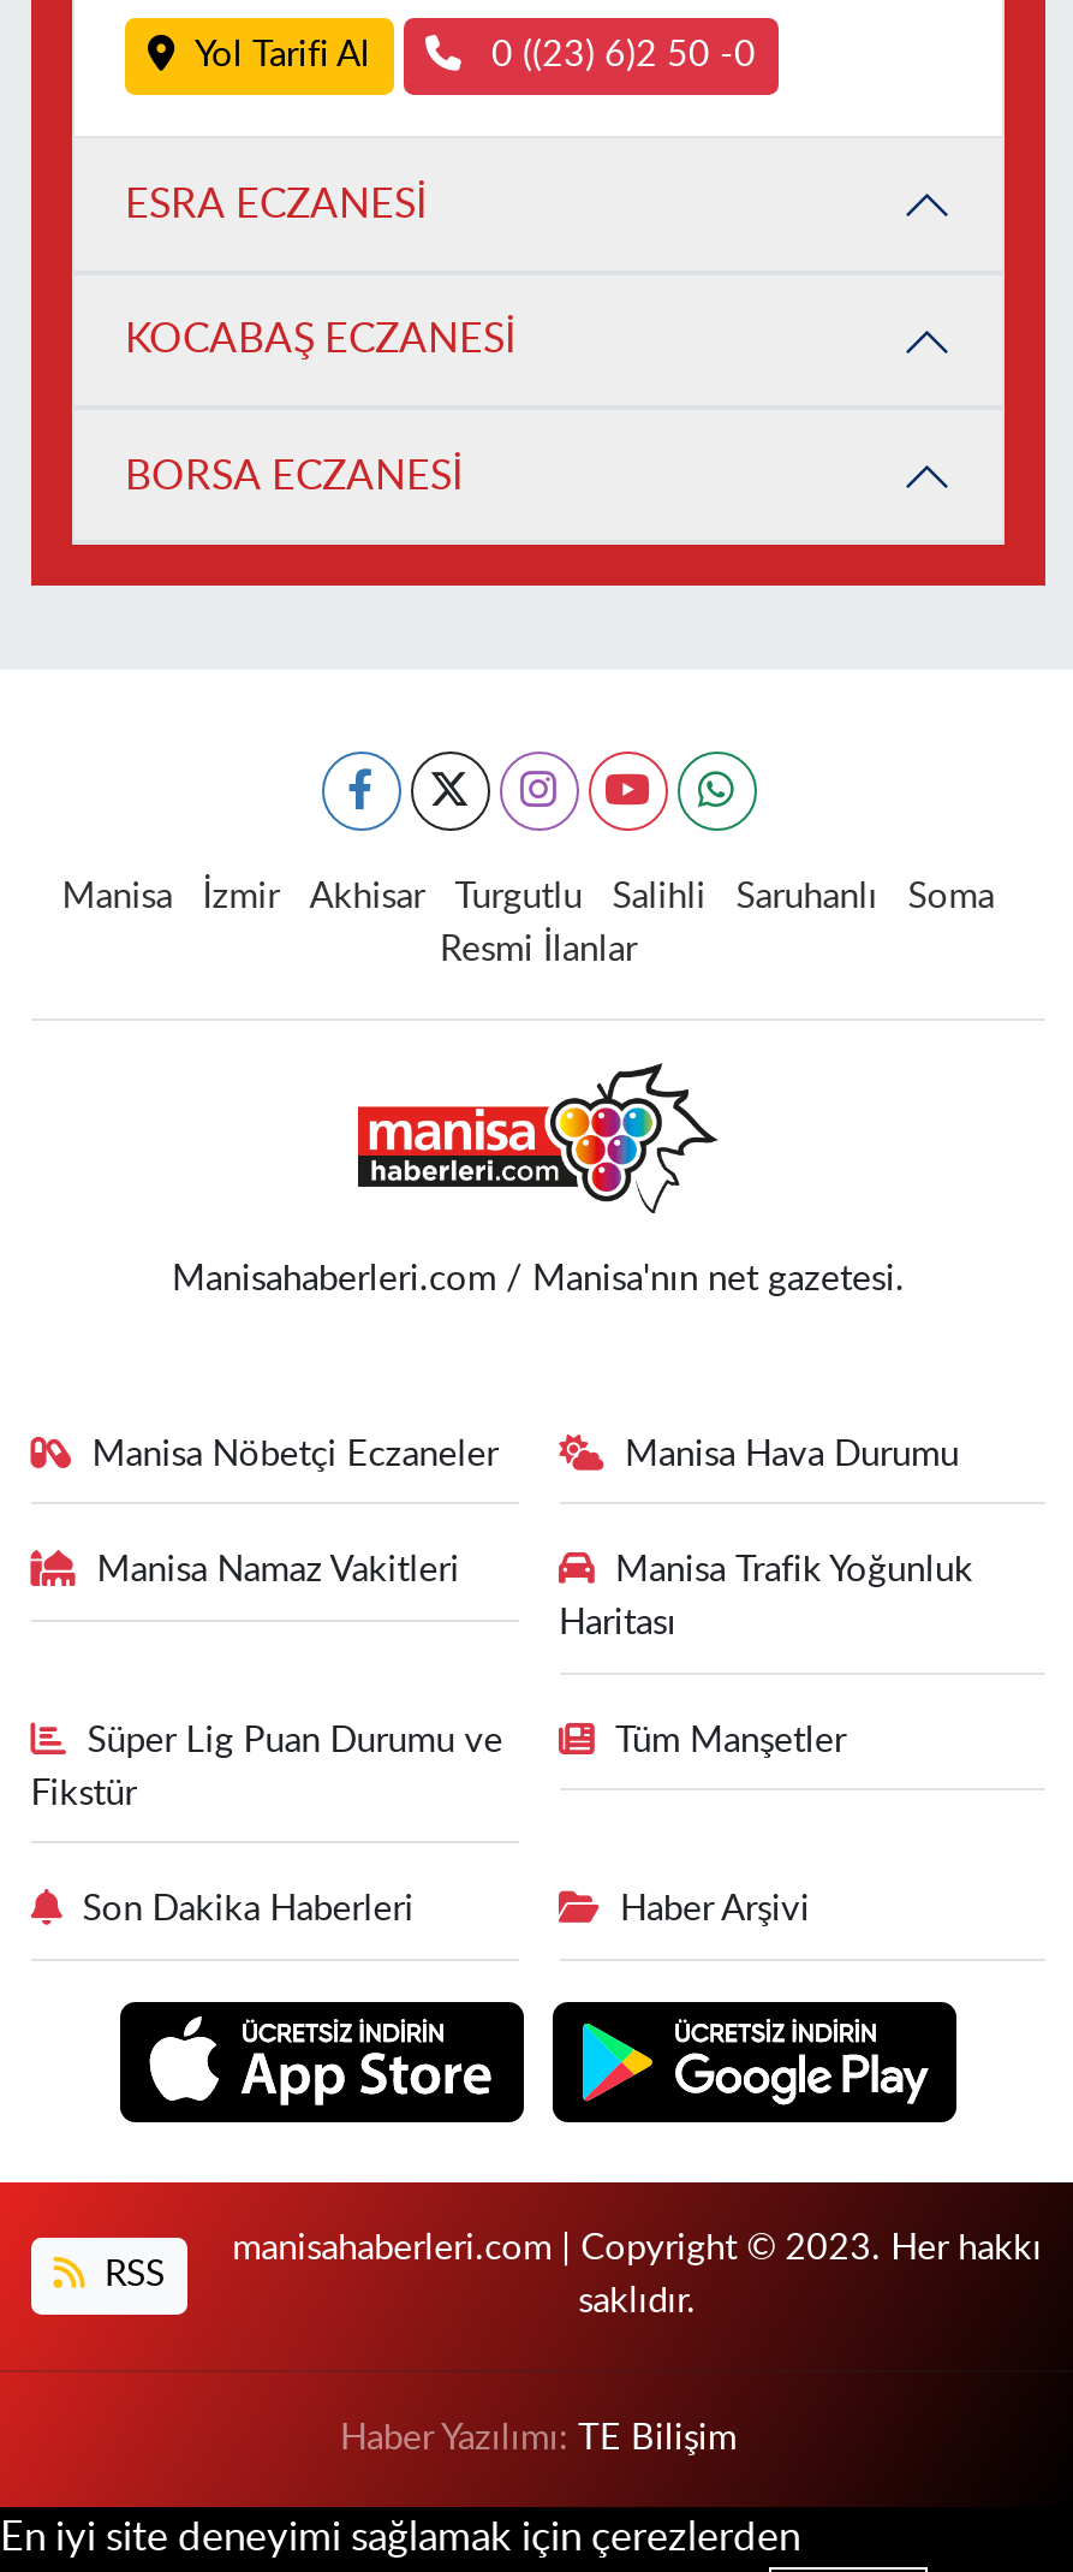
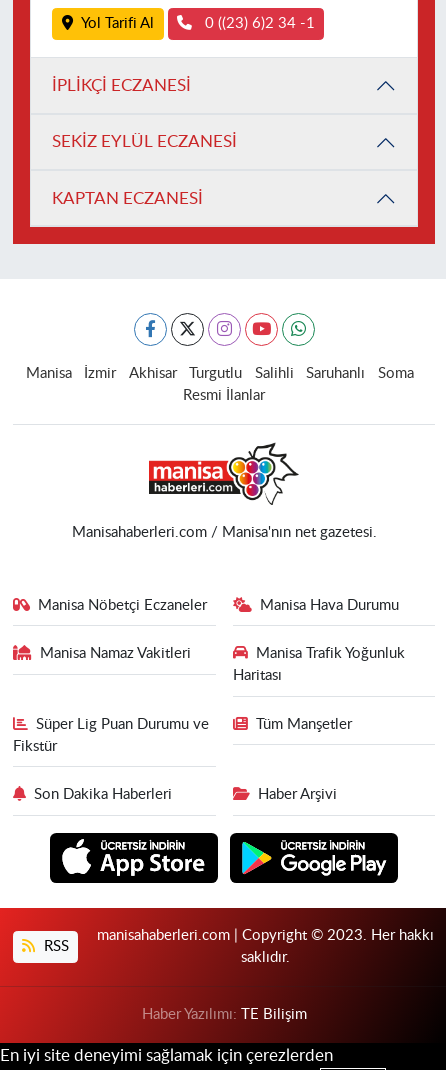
- 0 ((23) 6)2 50 -0
+ 0 ((23) 6)2 34 -1

- ESRA ECZANESİ
+ İPLİKÇİ ECZANESİ

- KOCABAŞ ECZANESİ
+ SEKİZ EYLÜL ECZANESİ

- BORSA ECZANESİ
+ KAPTAN ECZANESİ
